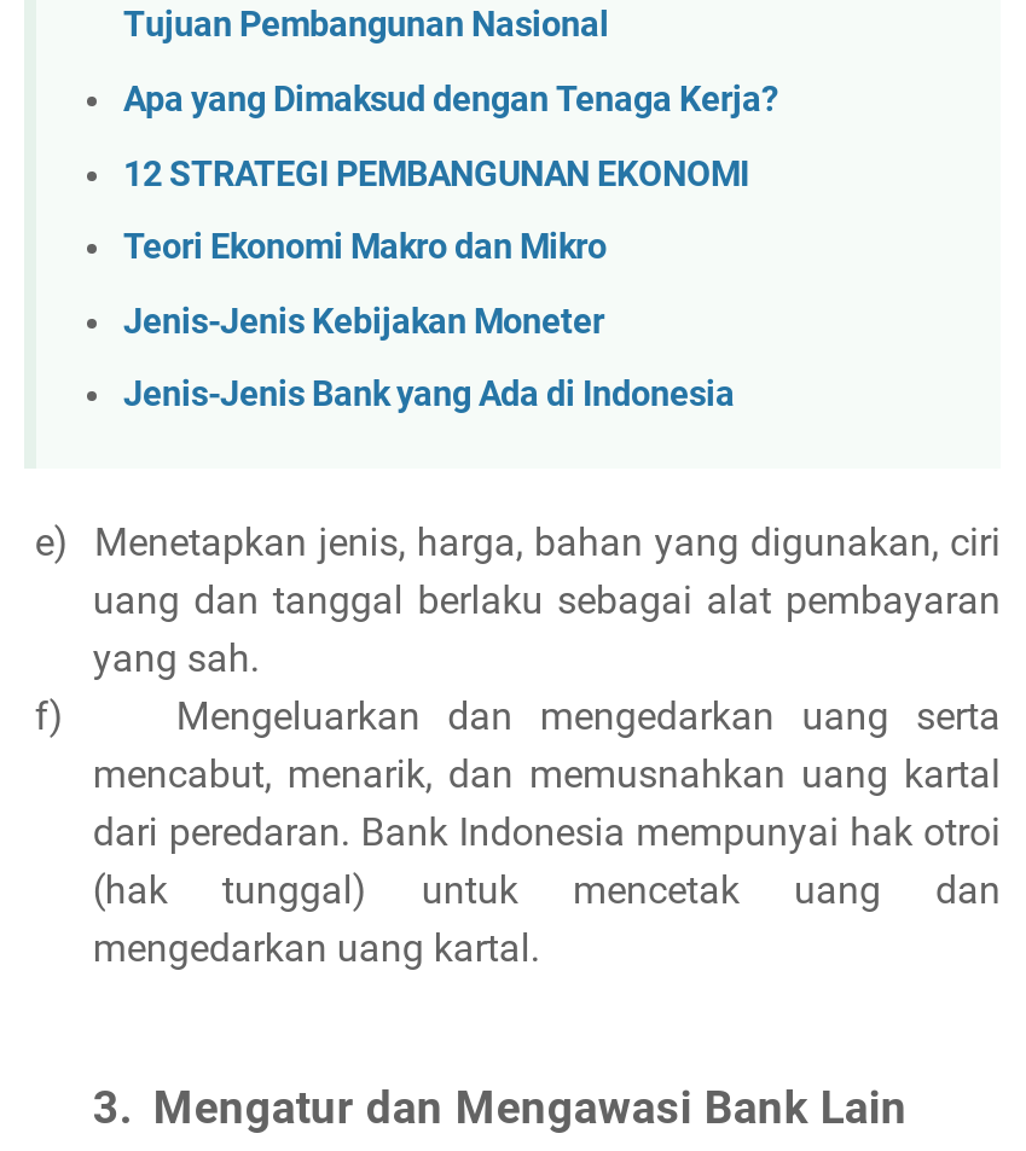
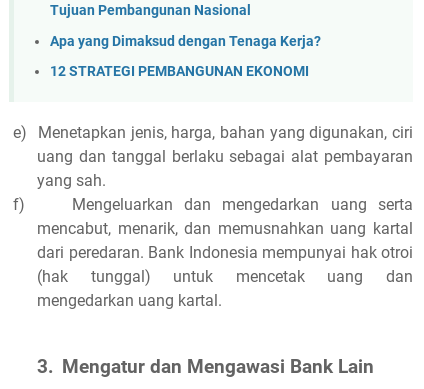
- Teori Ekonomi Makro dan Mikro
- Jenis-Jenis Kebijakan Moneter
- Jenis-Jenis Bank yang Ada di Indonesia
